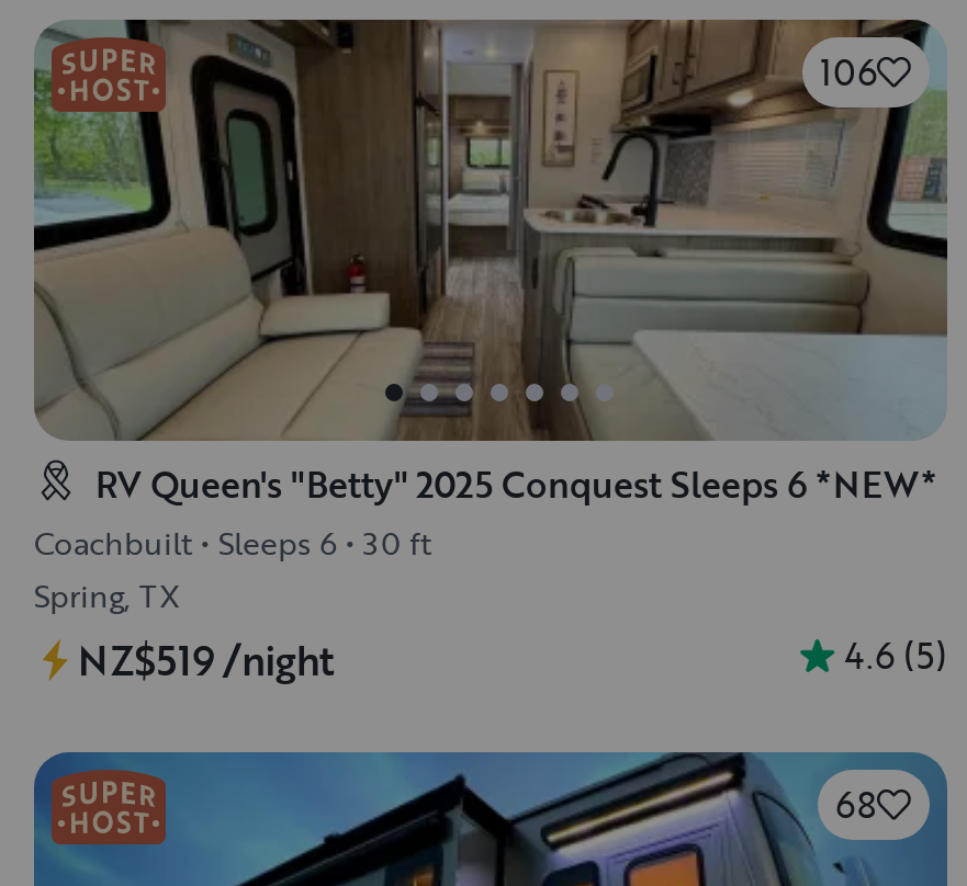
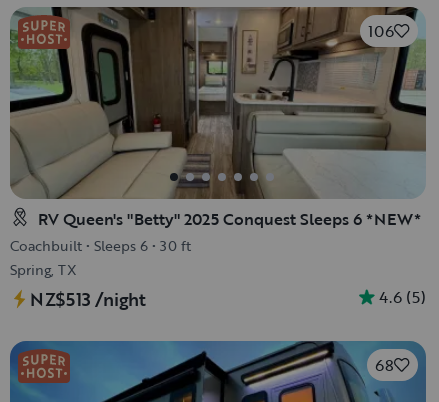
- NZ$519 /night
+ NZ$513 /night
